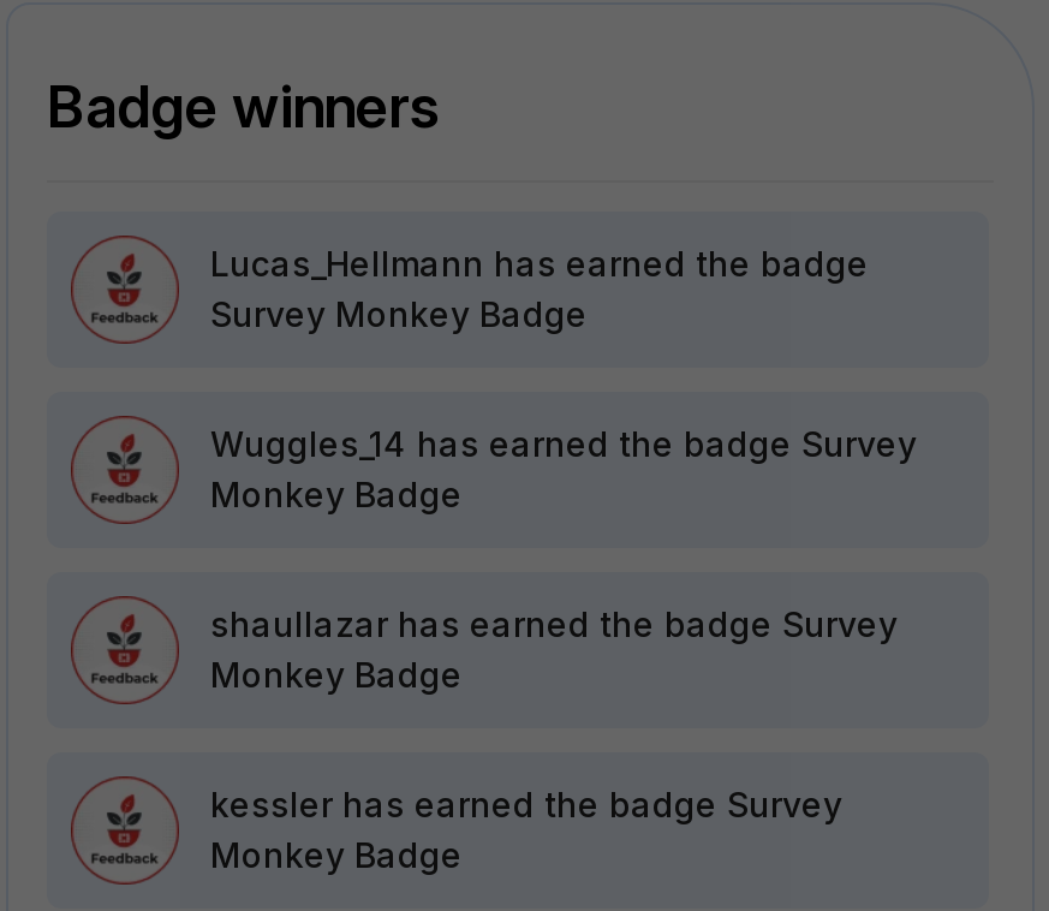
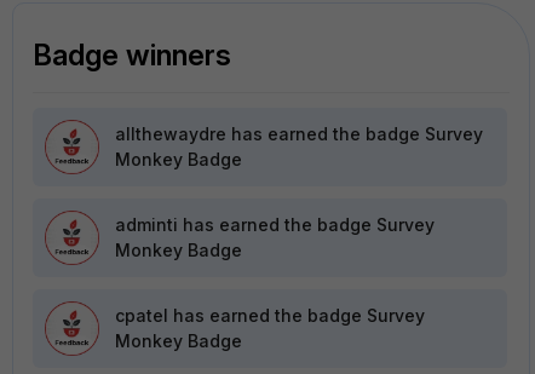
- Lucas_Hellmann has earned the badge
- Survey Monkey Badge
- Wuggles_14 has earned the badge Survey
+ allthewaydre has earned the badge Survey

- shaullazar has earned the badge Survey
+ adminti has earned the badge Survey

- kessler has earned the badge Survey
+ cpatel has earned the badge Survey
